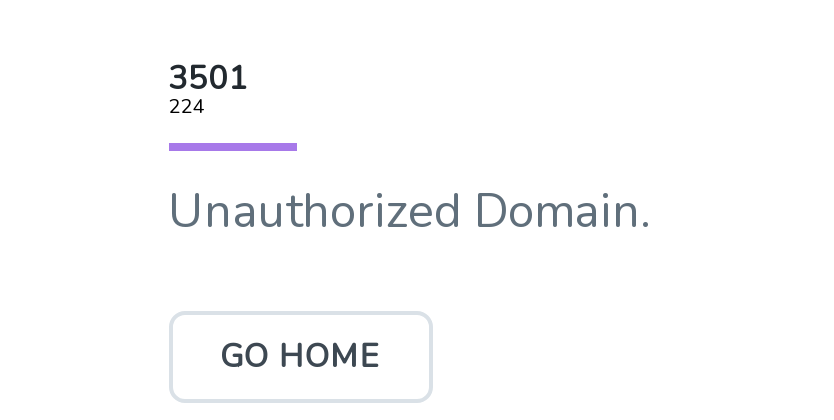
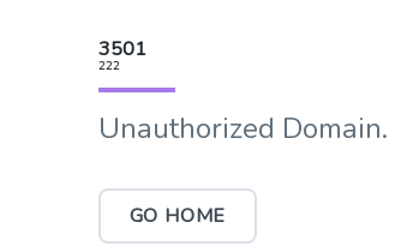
- 224
+ 222
